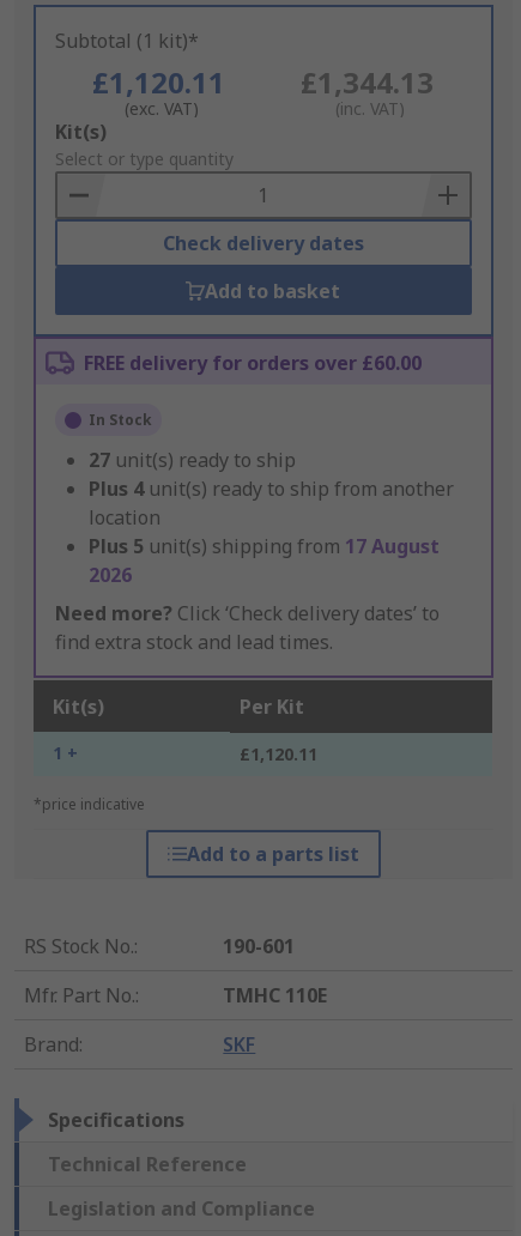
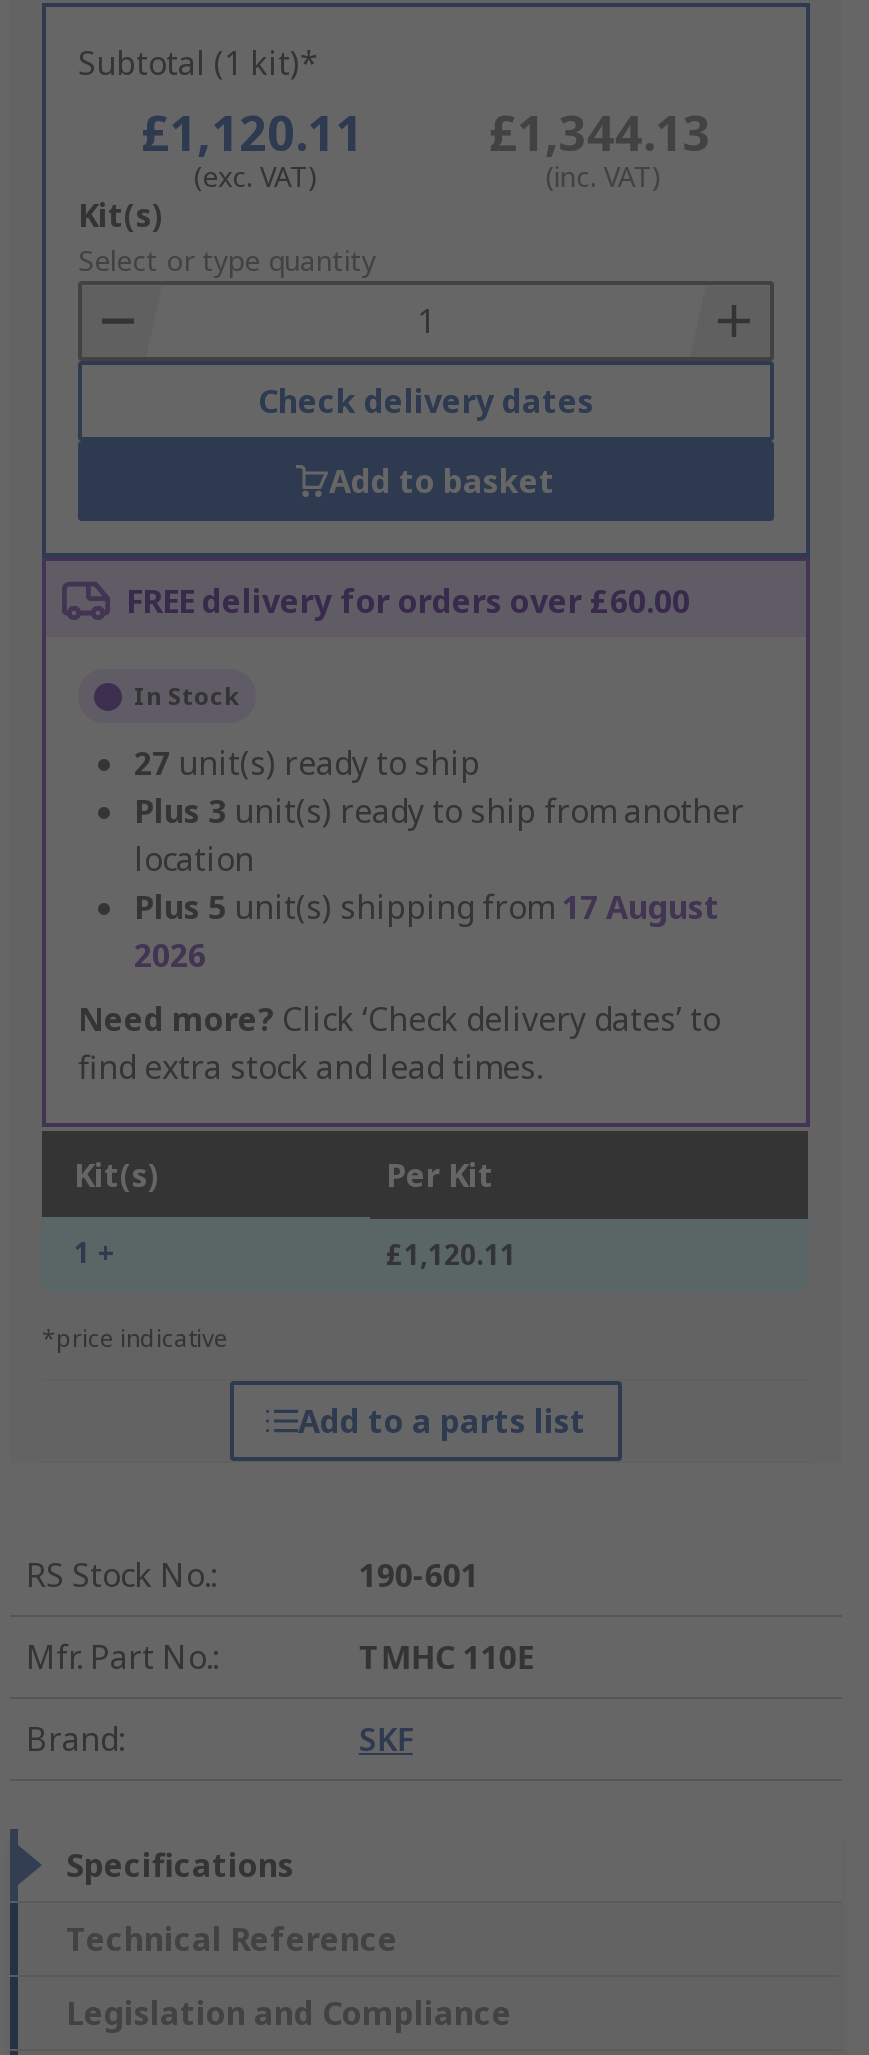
- Plus 4 unit(s) ready to ship from another
+ Plus 3 unit(s) ready to ship from another
